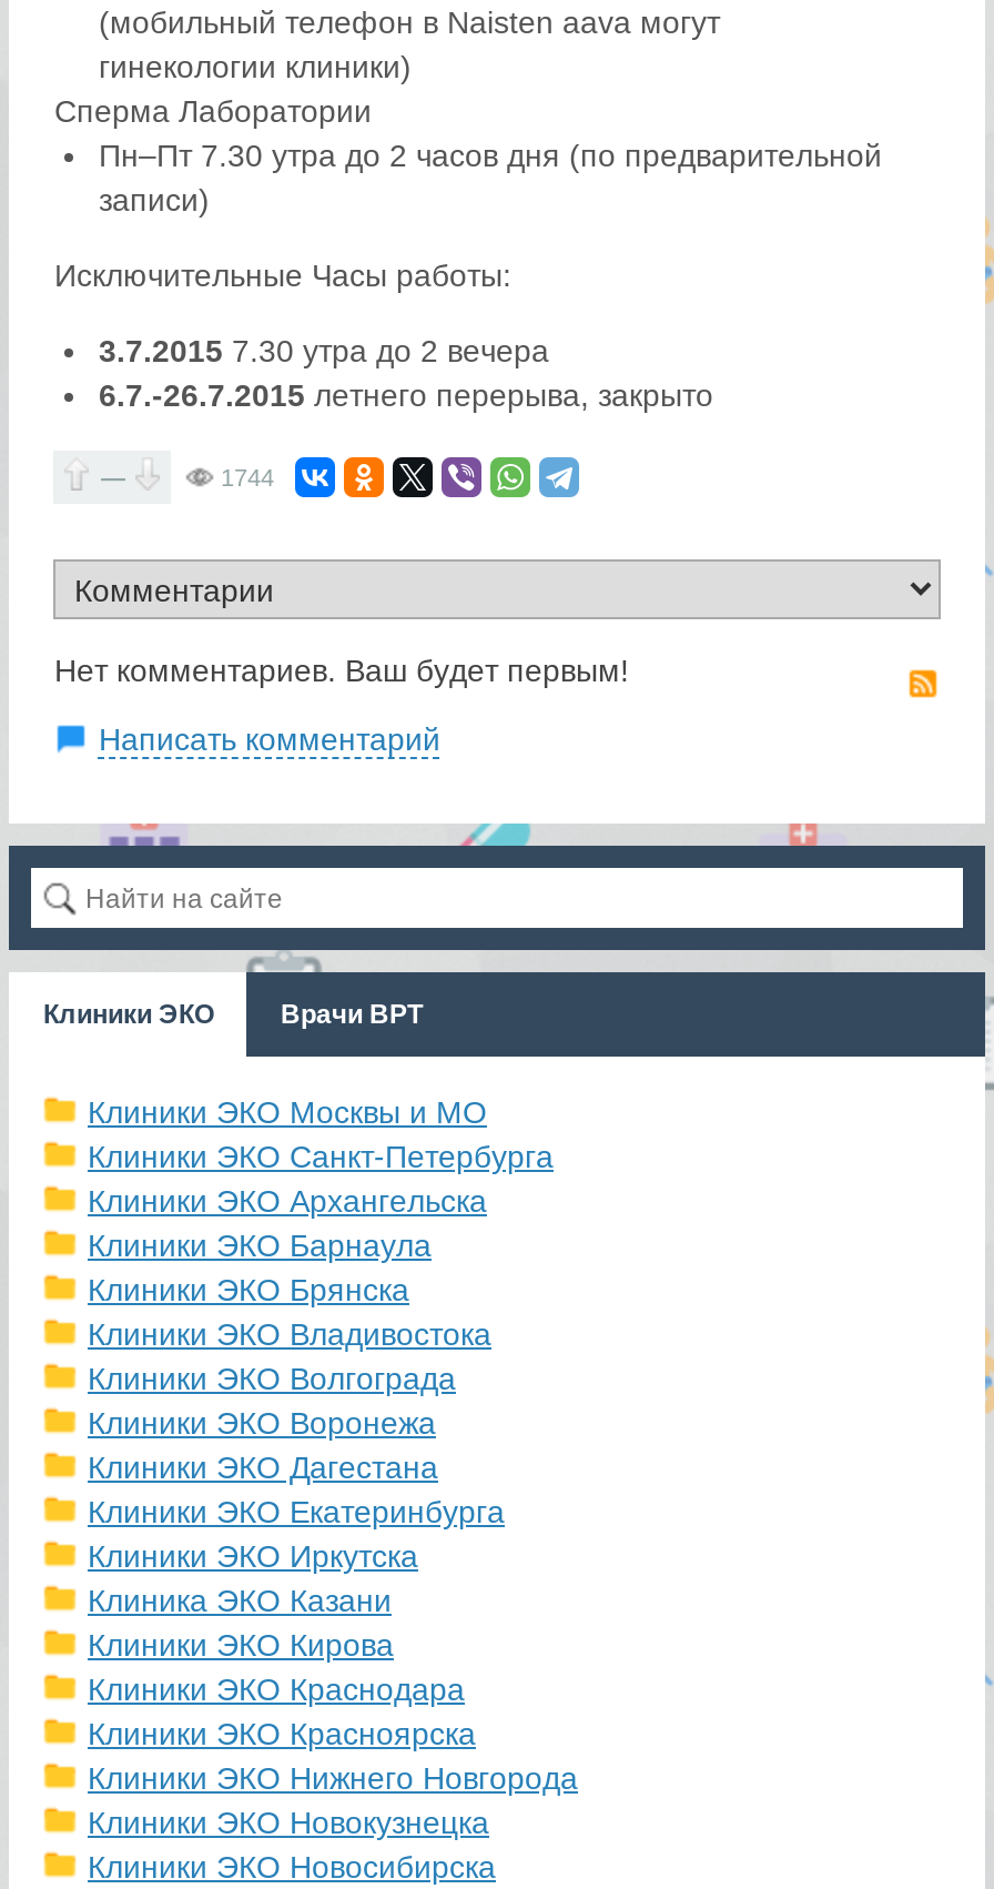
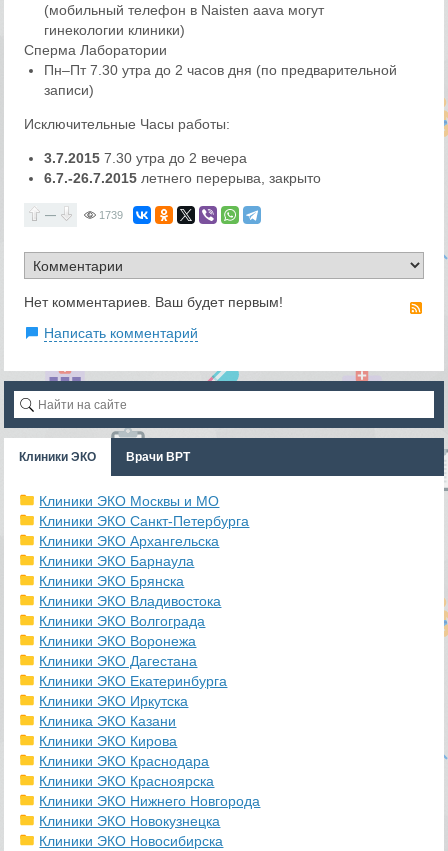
- 1744
+ 1739
